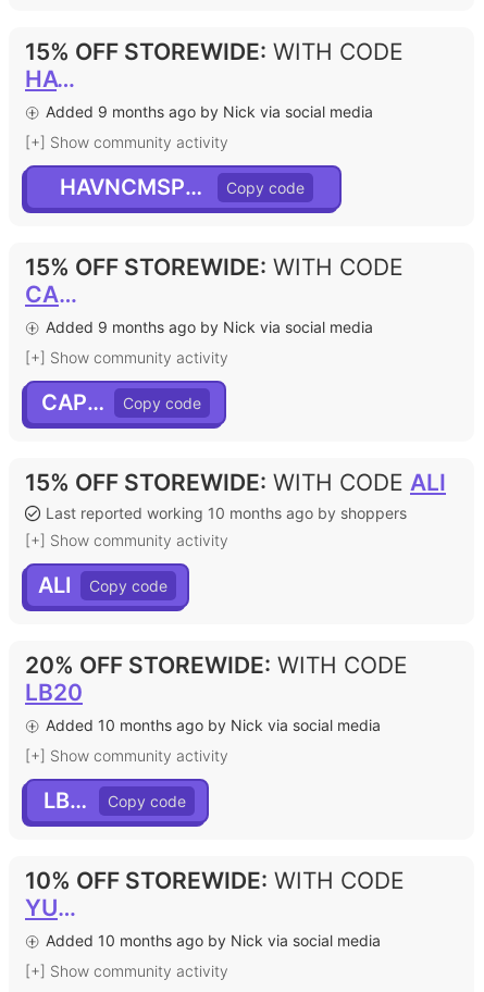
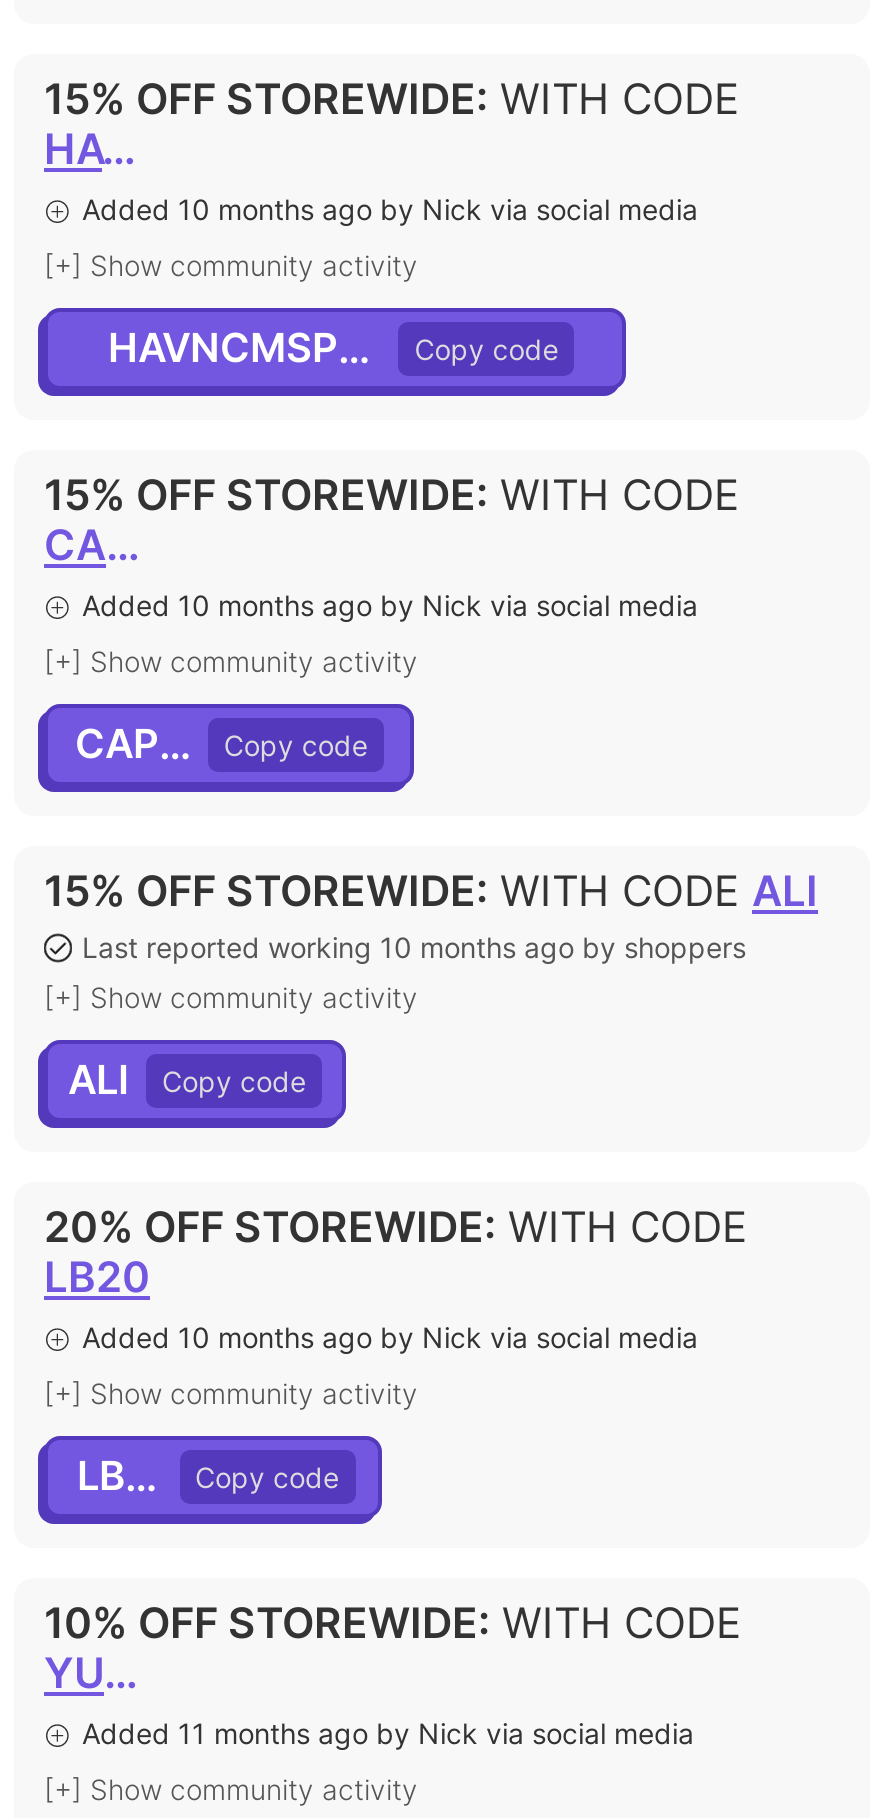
- Added 9 months ago by Nick via social media
+ Added 10 months ago by Nick via social media

- Added 9 months ago by Nick via social media
+ Added 10 months ago by Nick via social media

- Added 10 months ago by Nick via social media
+ Added 11 months ago by Nick via social media
